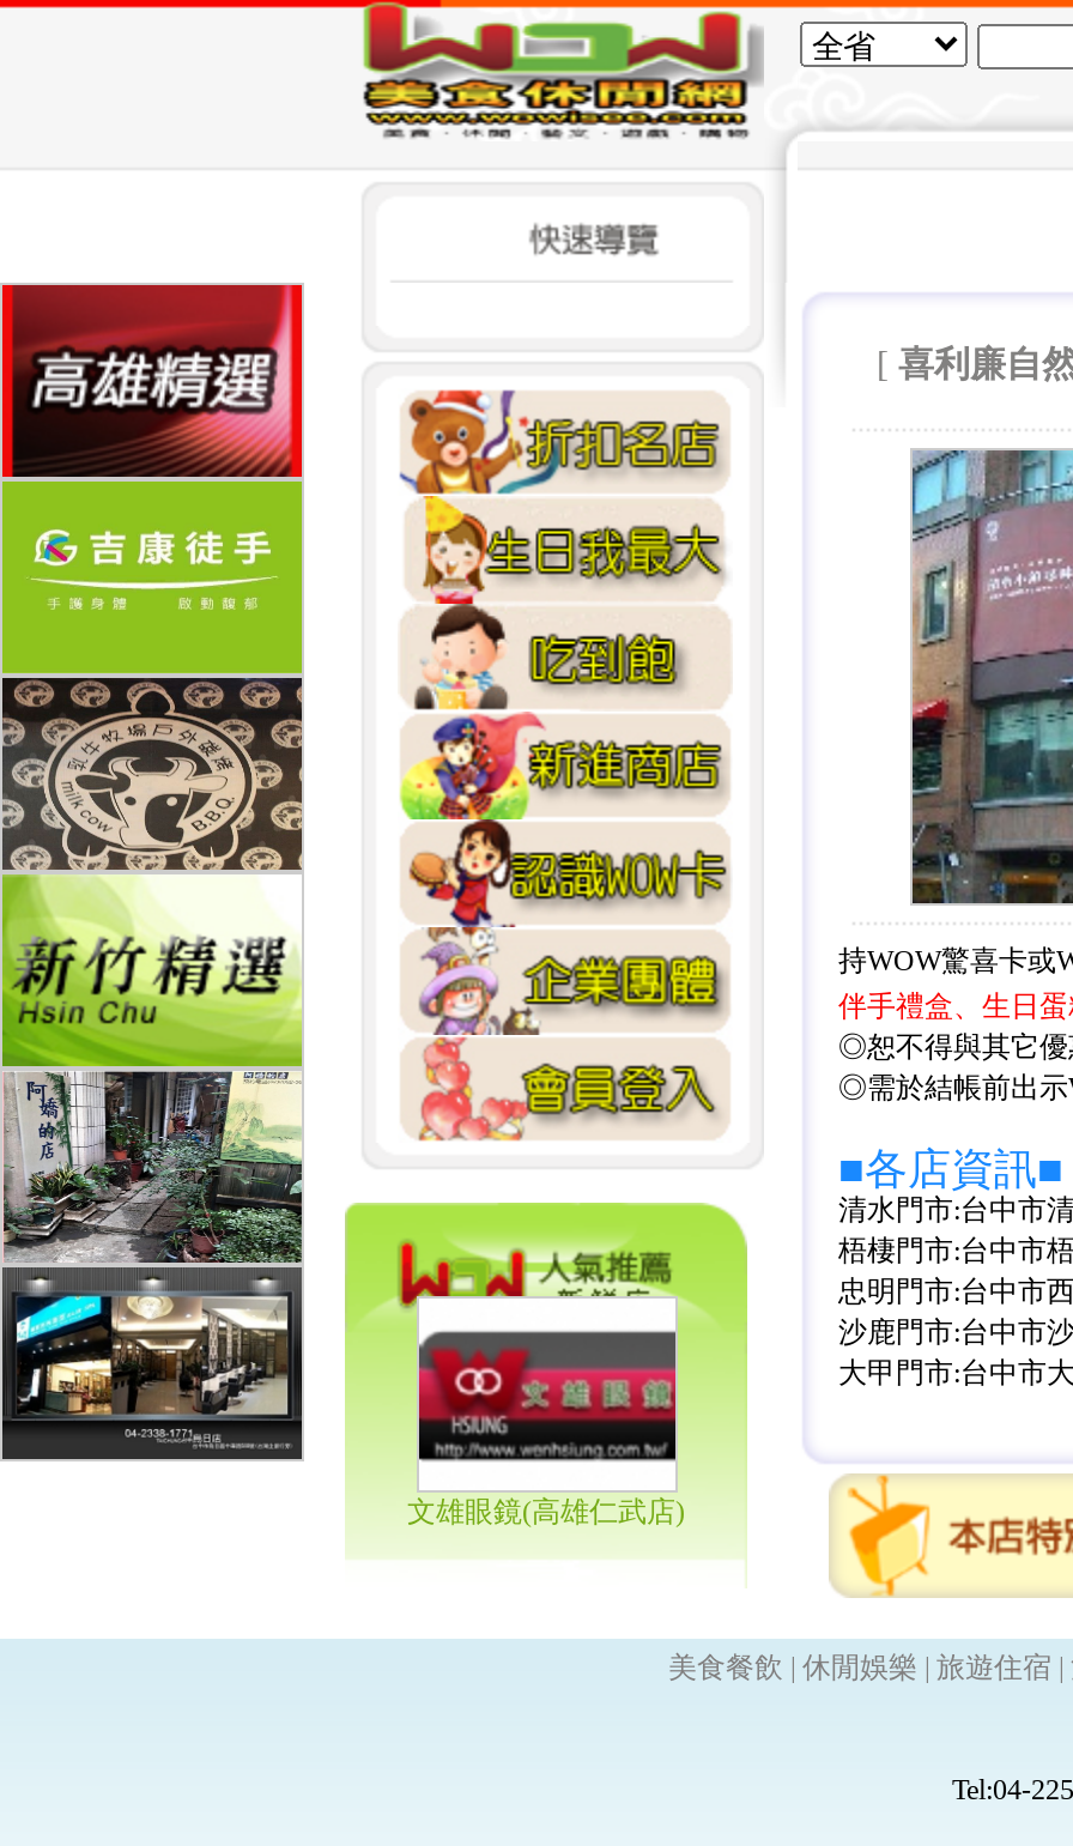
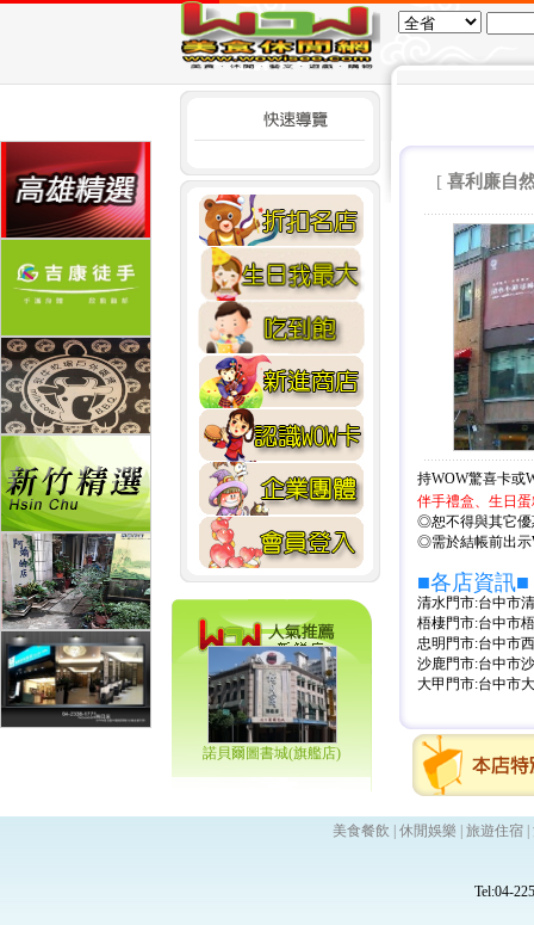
- [image]
- 文雄眼鏡(高雄仁武店)
+ [image]
+ 諾貝爾圖書城(旗艦店)
